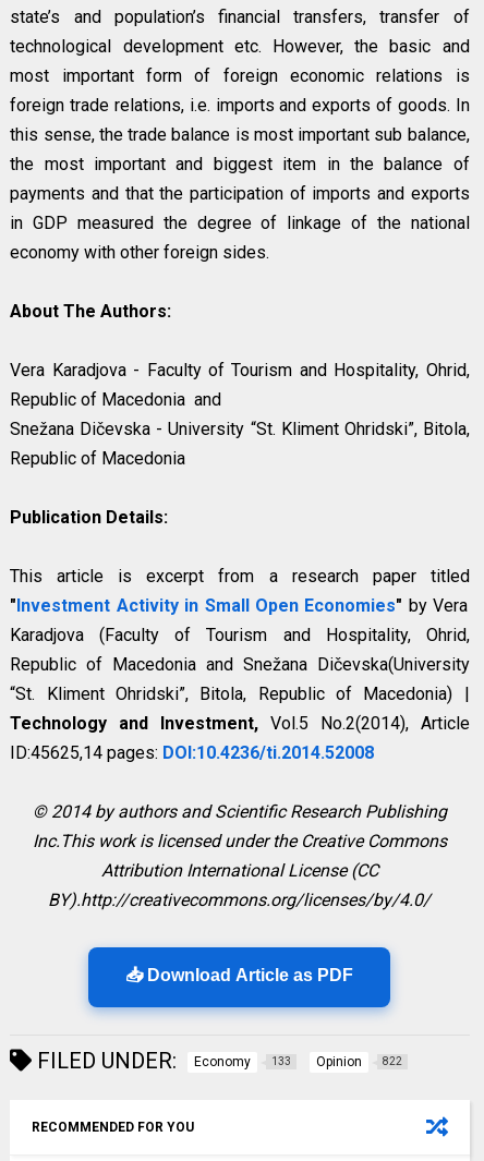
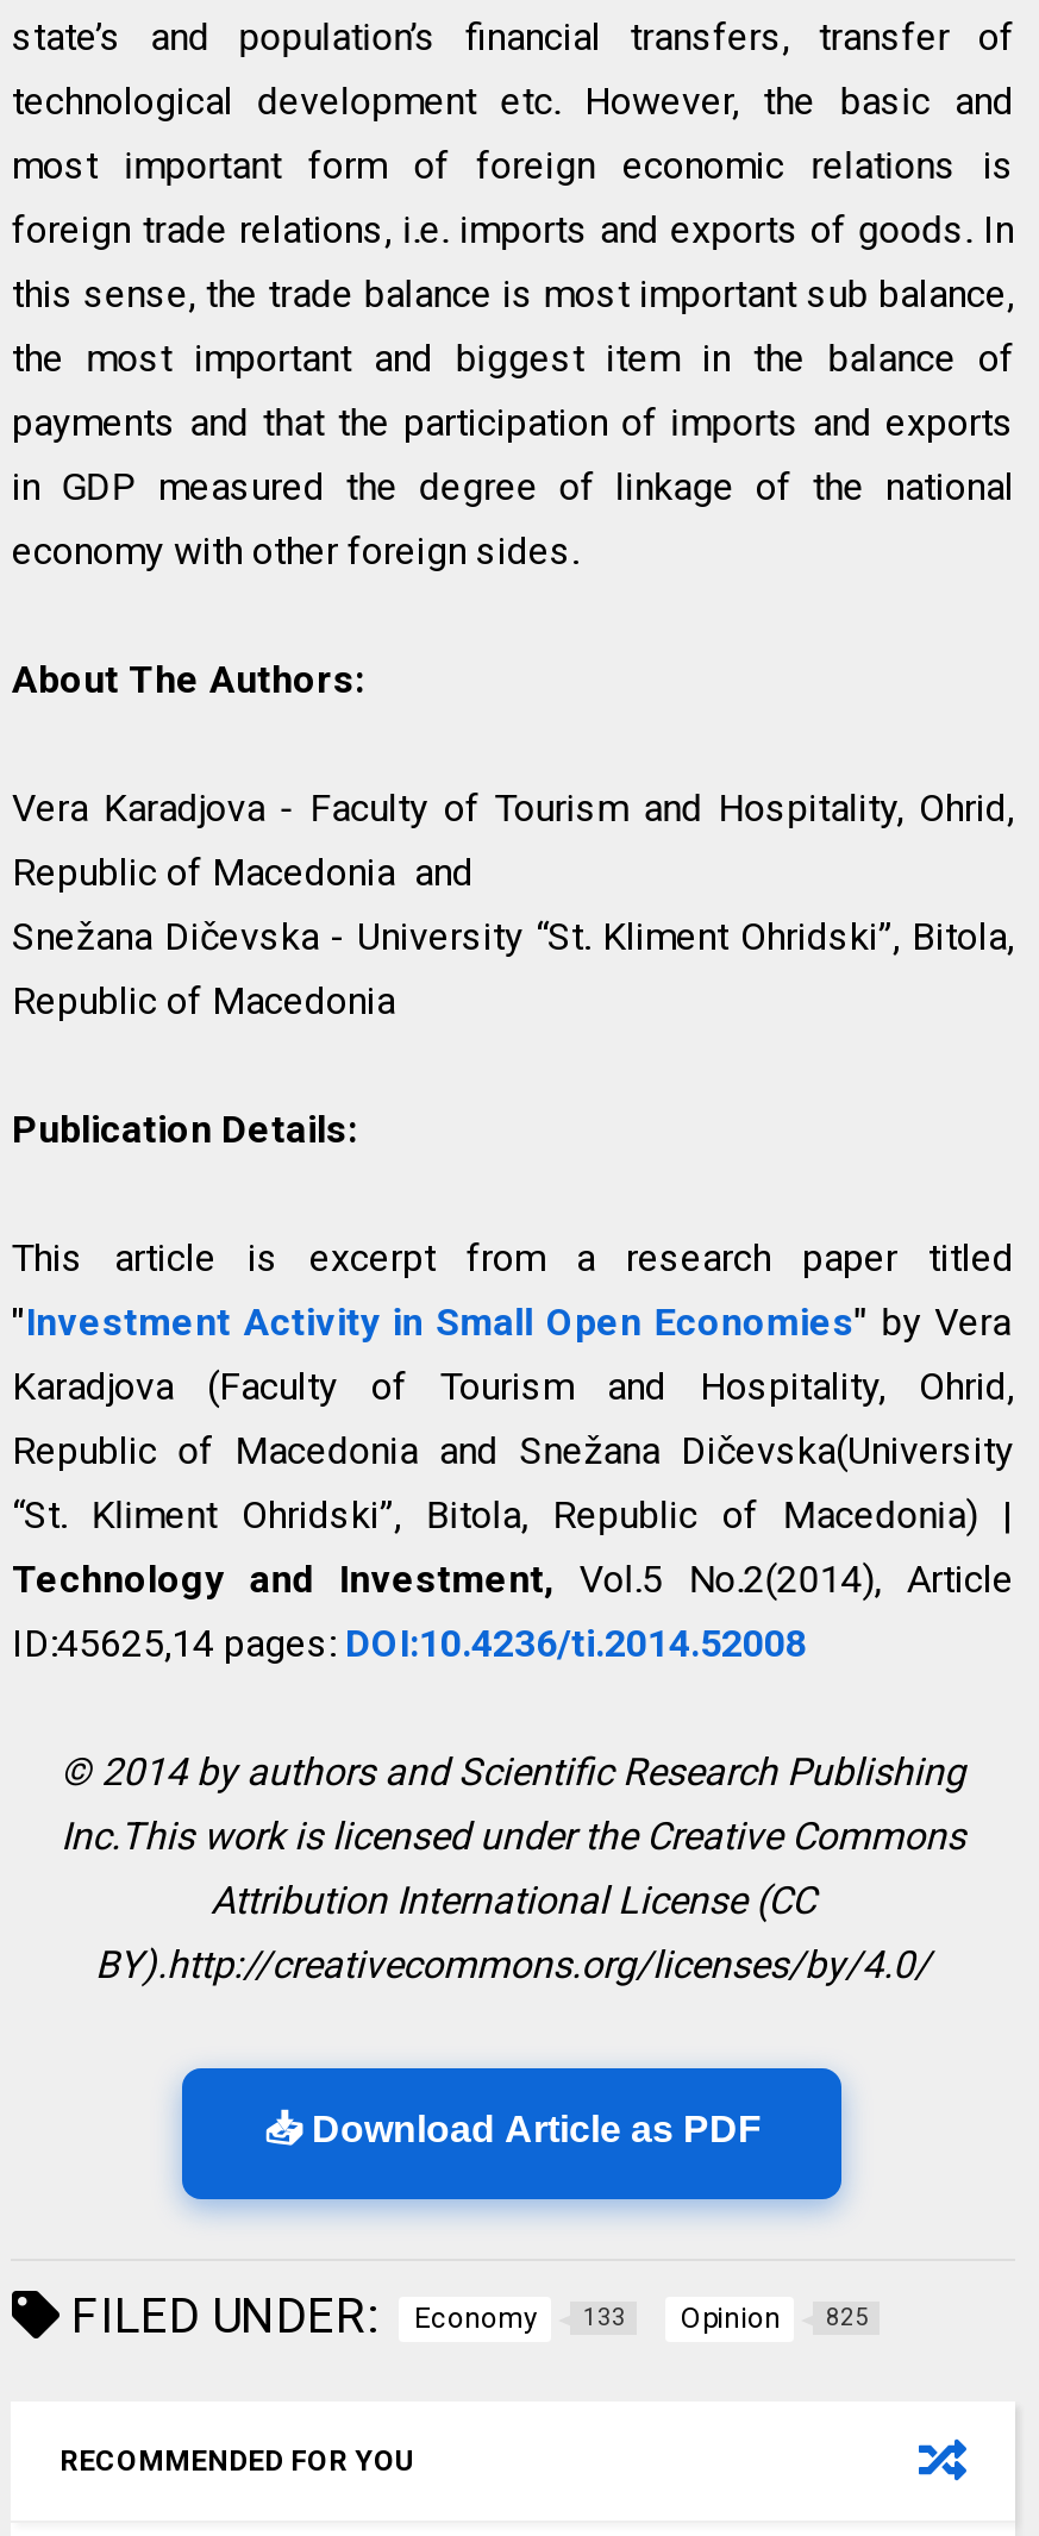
- Opinion 822
+ Opinion 825
